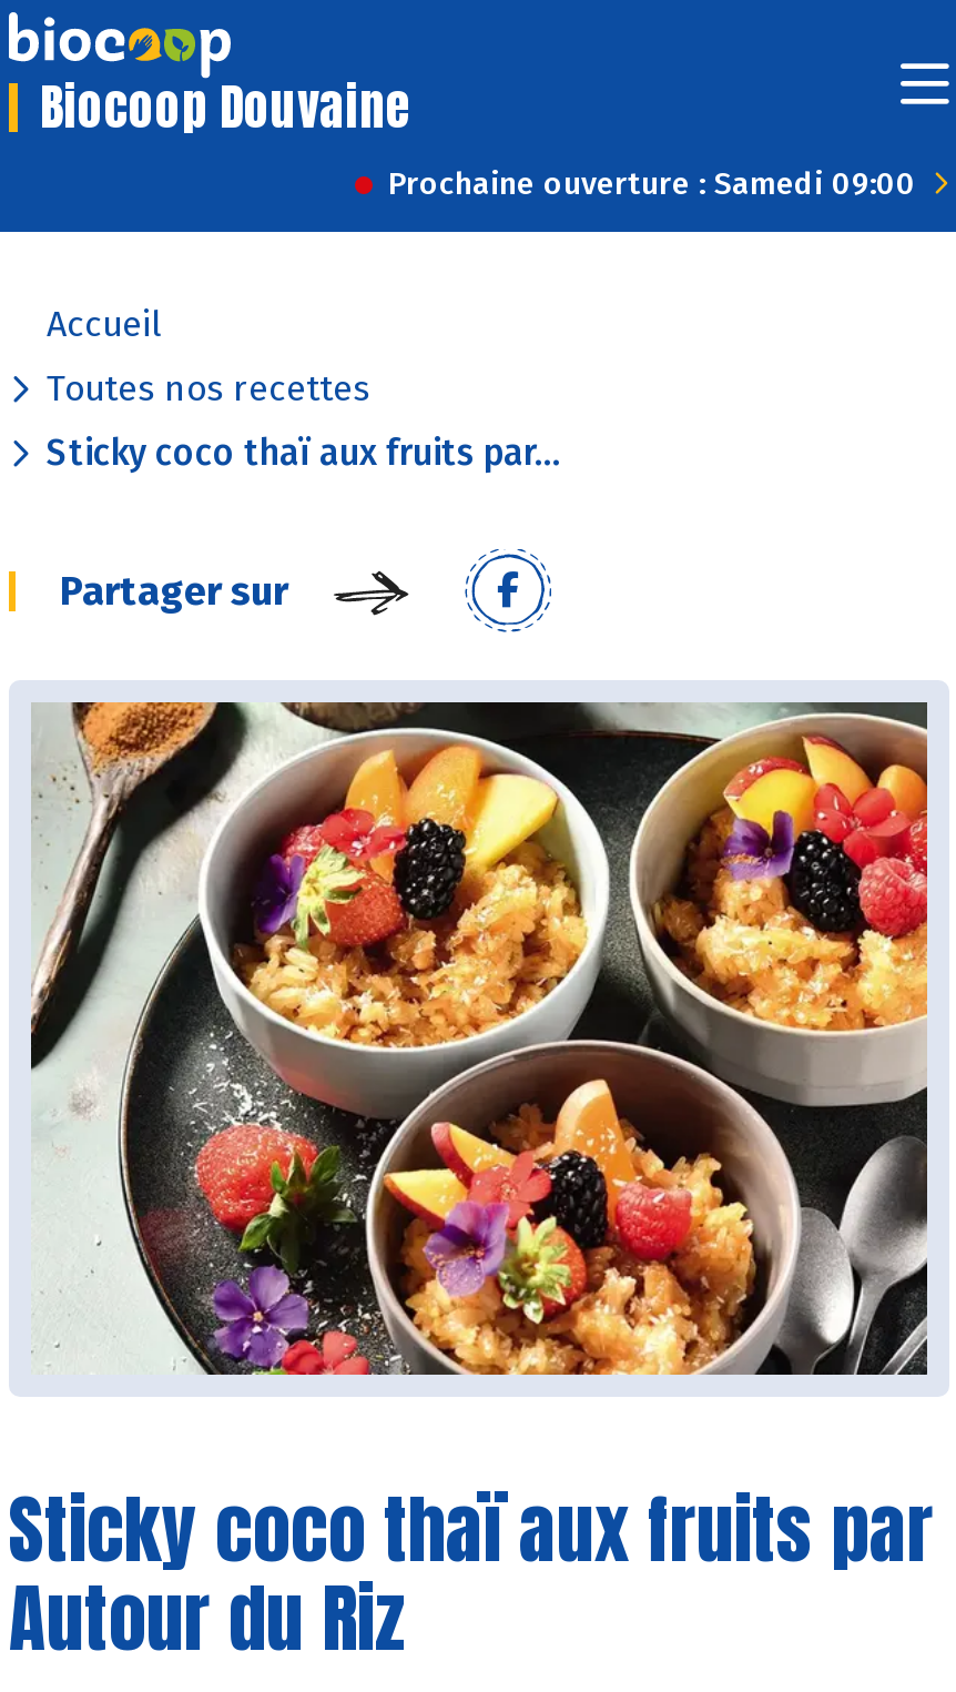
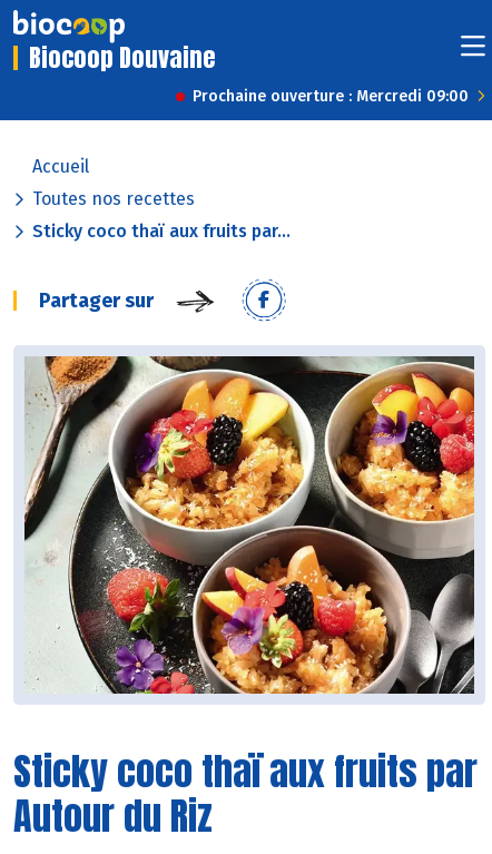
- Prochaine ouverture : Samedi 09:00
+ Prochaine ouverture : Mercredi 09:00
